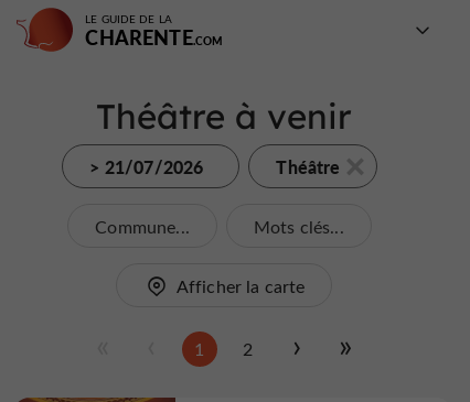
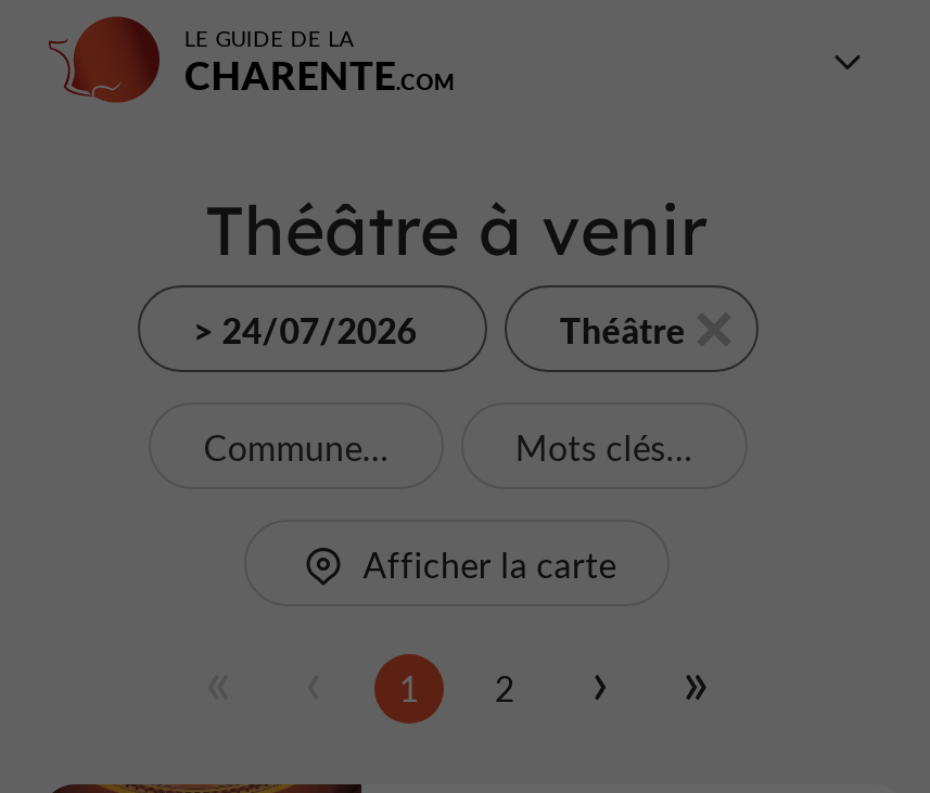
- > 21/07/2026
+ > 24/07/2026
